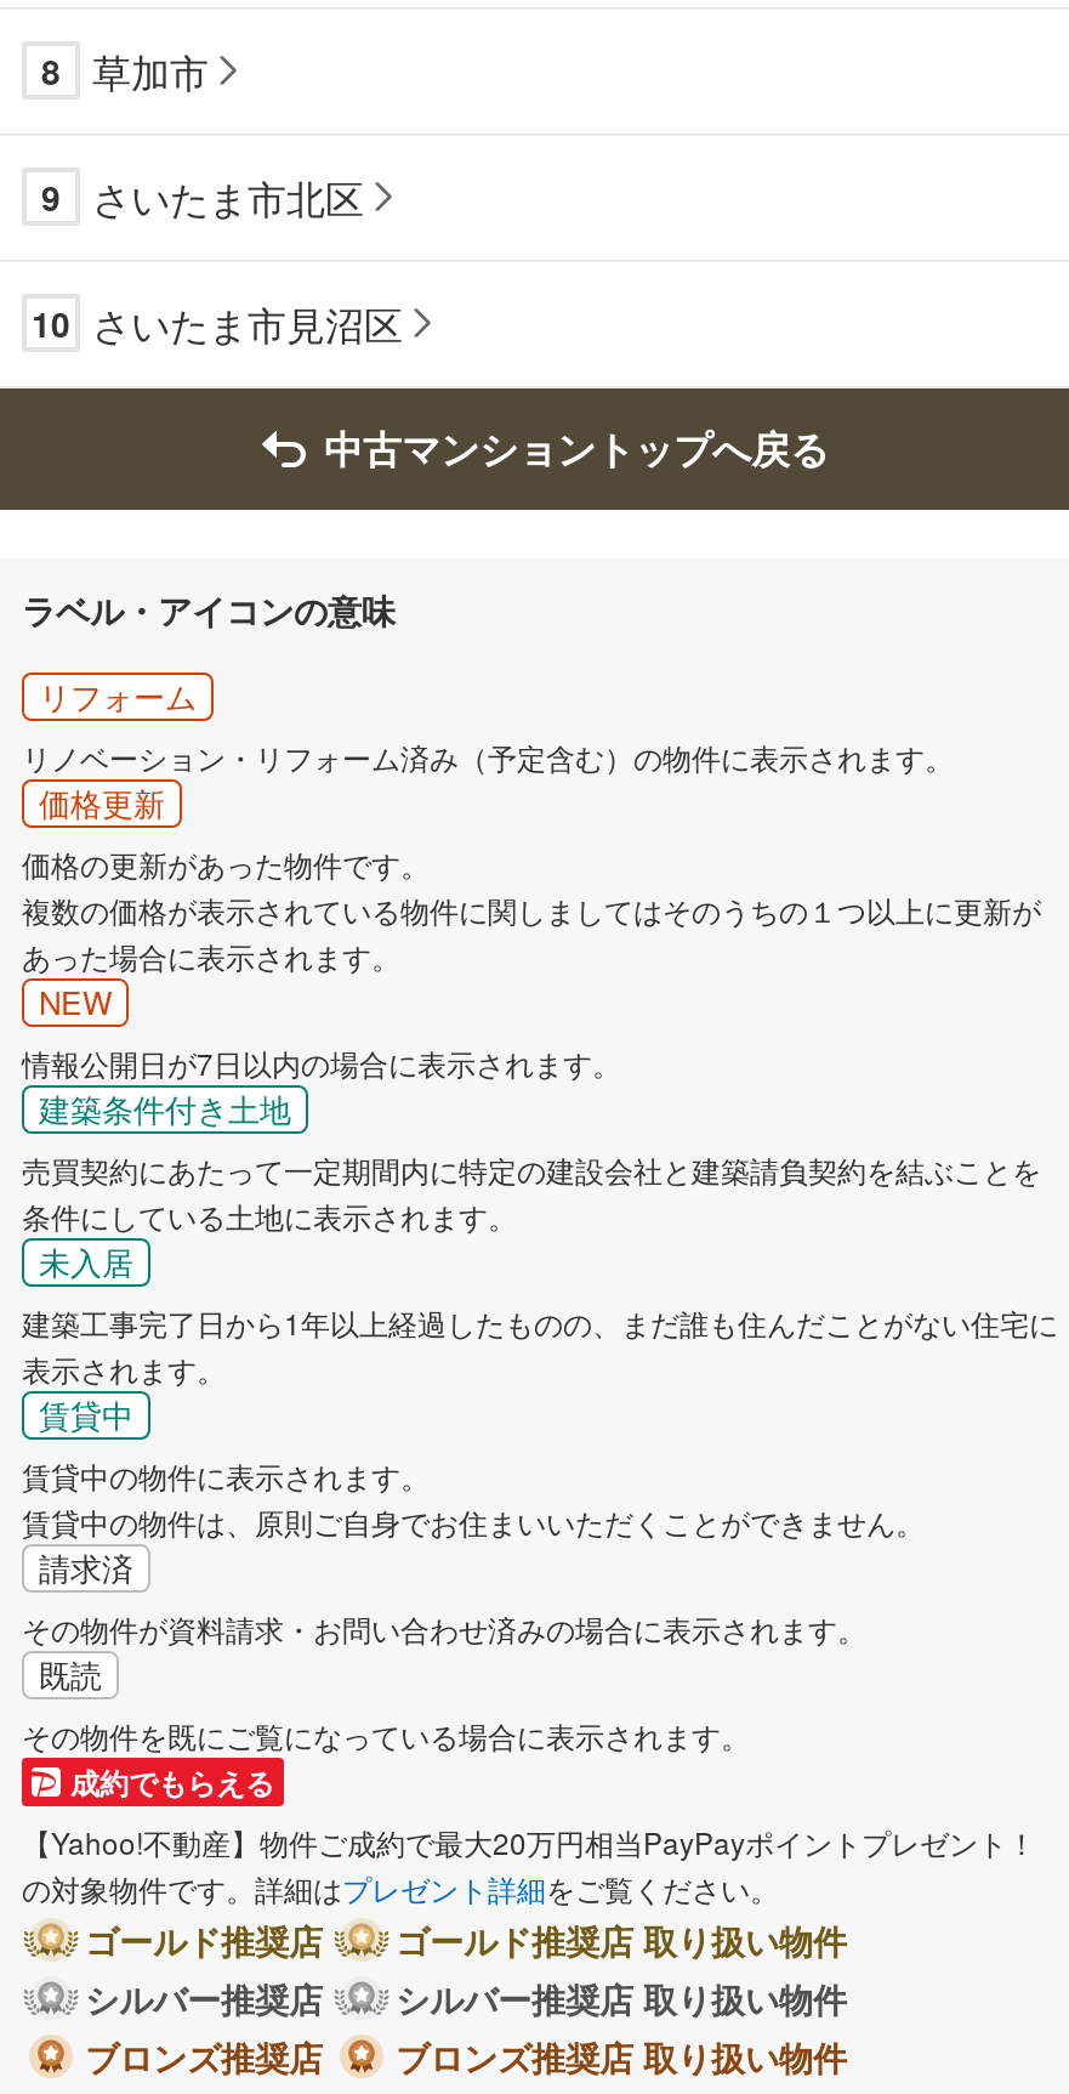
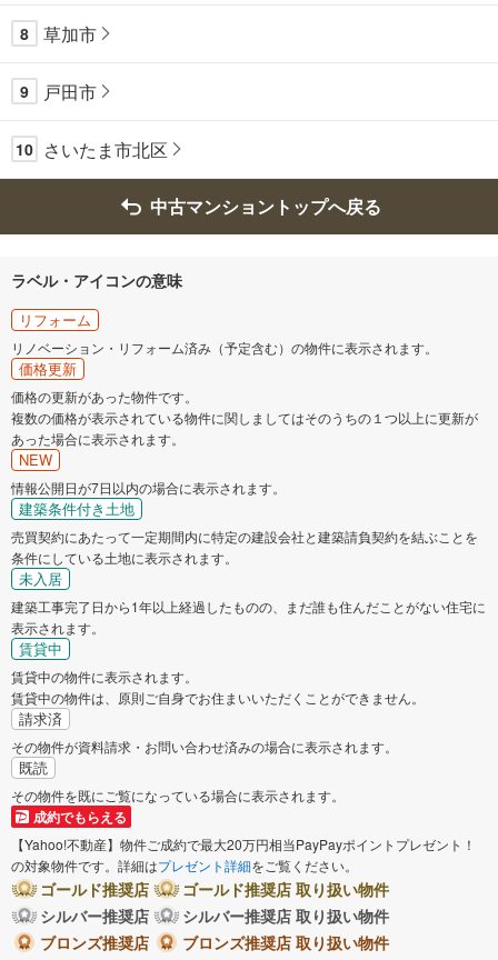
- さいたま市北区
+ 戸田市

- 10 さいたま市見沼区
+ 10 さいたま市北区
